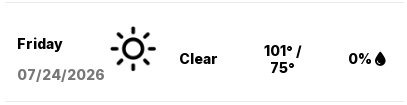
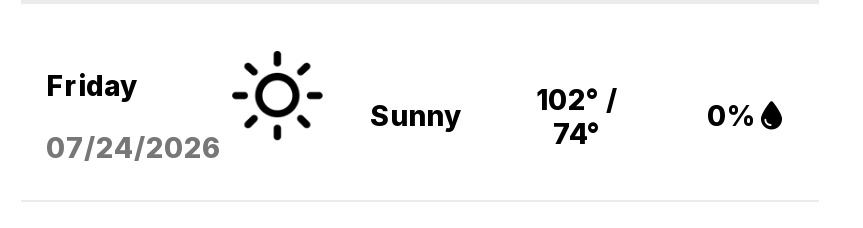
- Clear
- 101° /
- 75°
+ Sunny
+ 102° /
+ 74°
